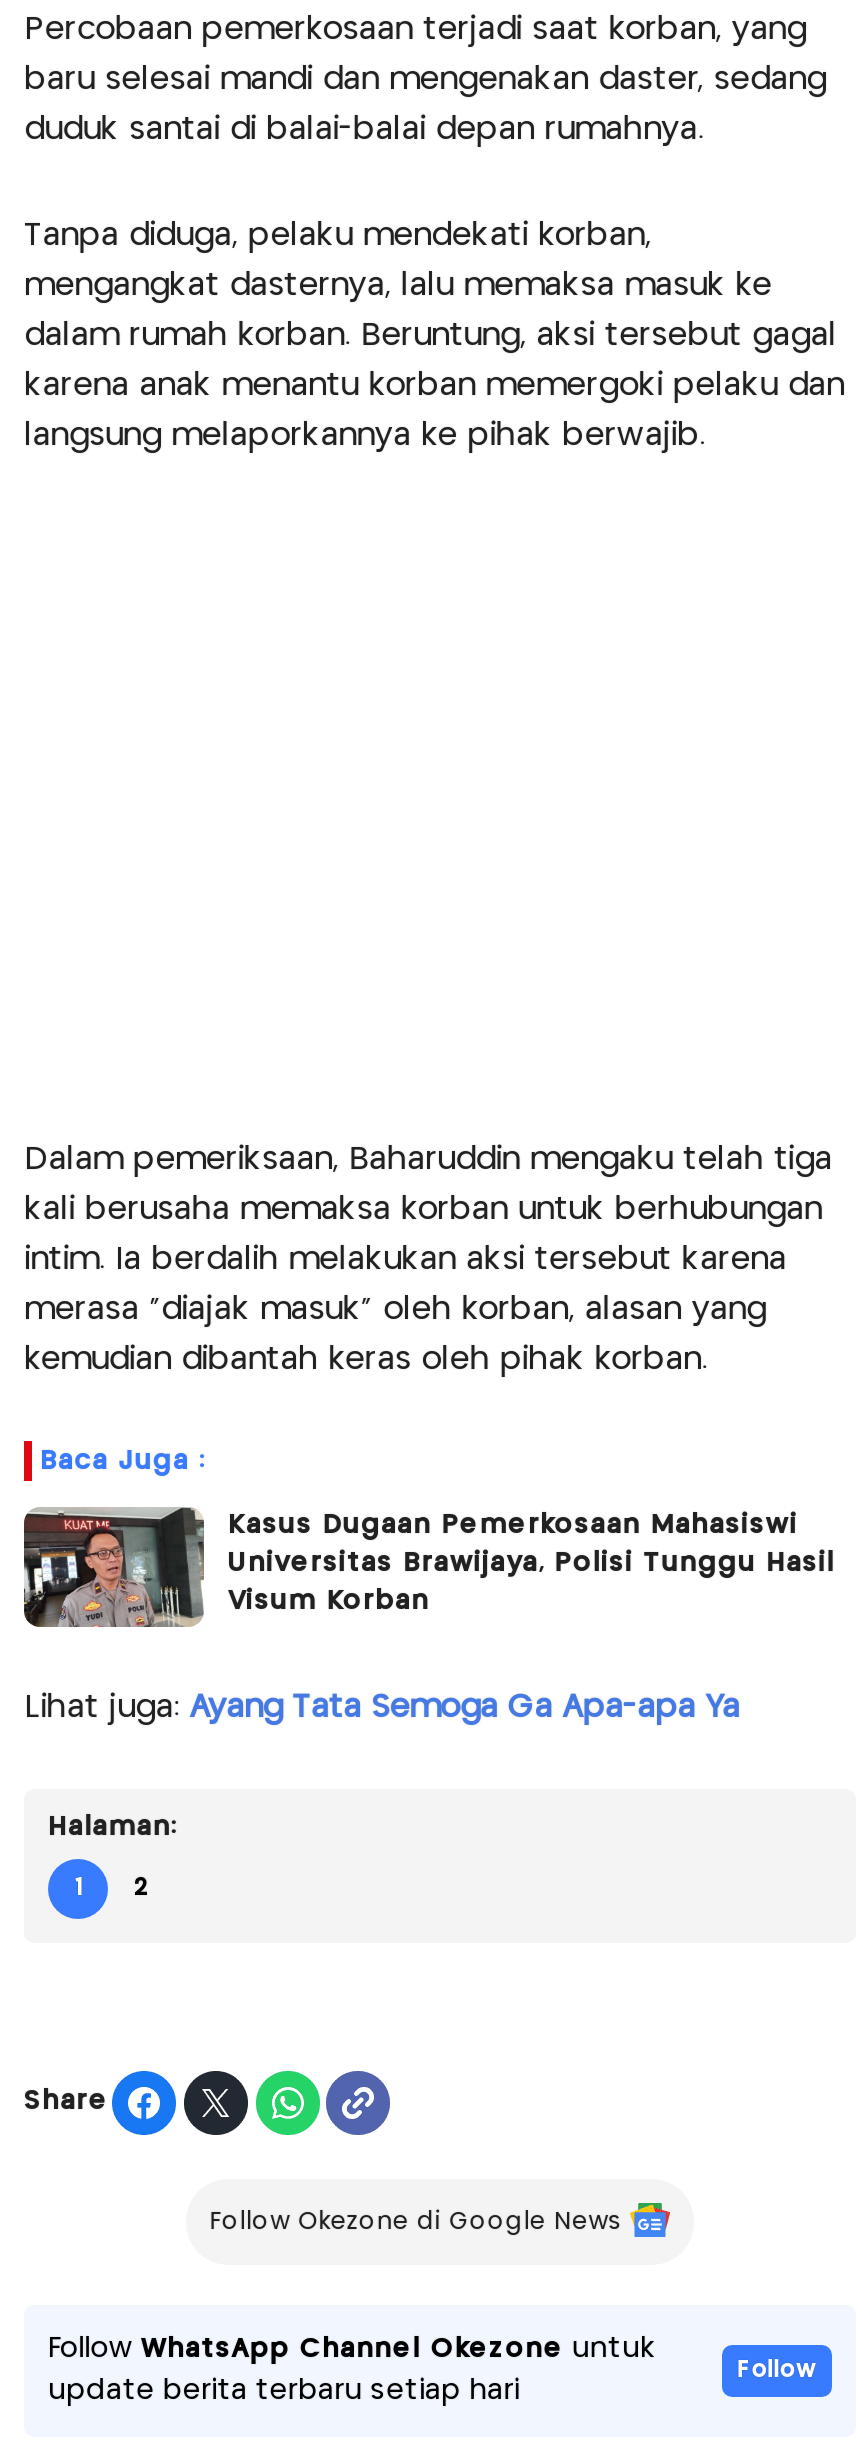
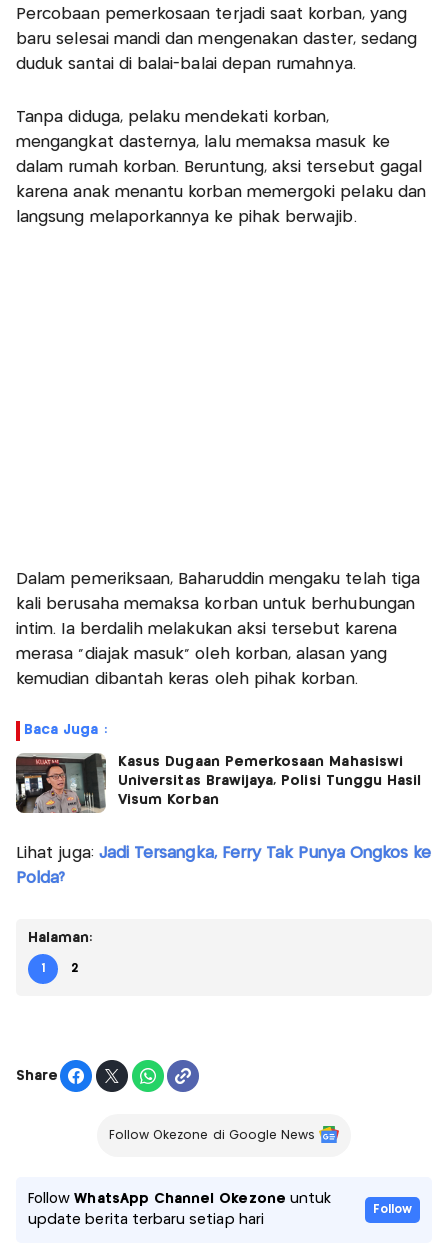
- Lihat juga: Ayang Tata Semoga Ga Apa-apa Ya
+ Lihat juga: Jadi Tersangka, Ferry Tak Punya Ongkos ke
+ Polda?
